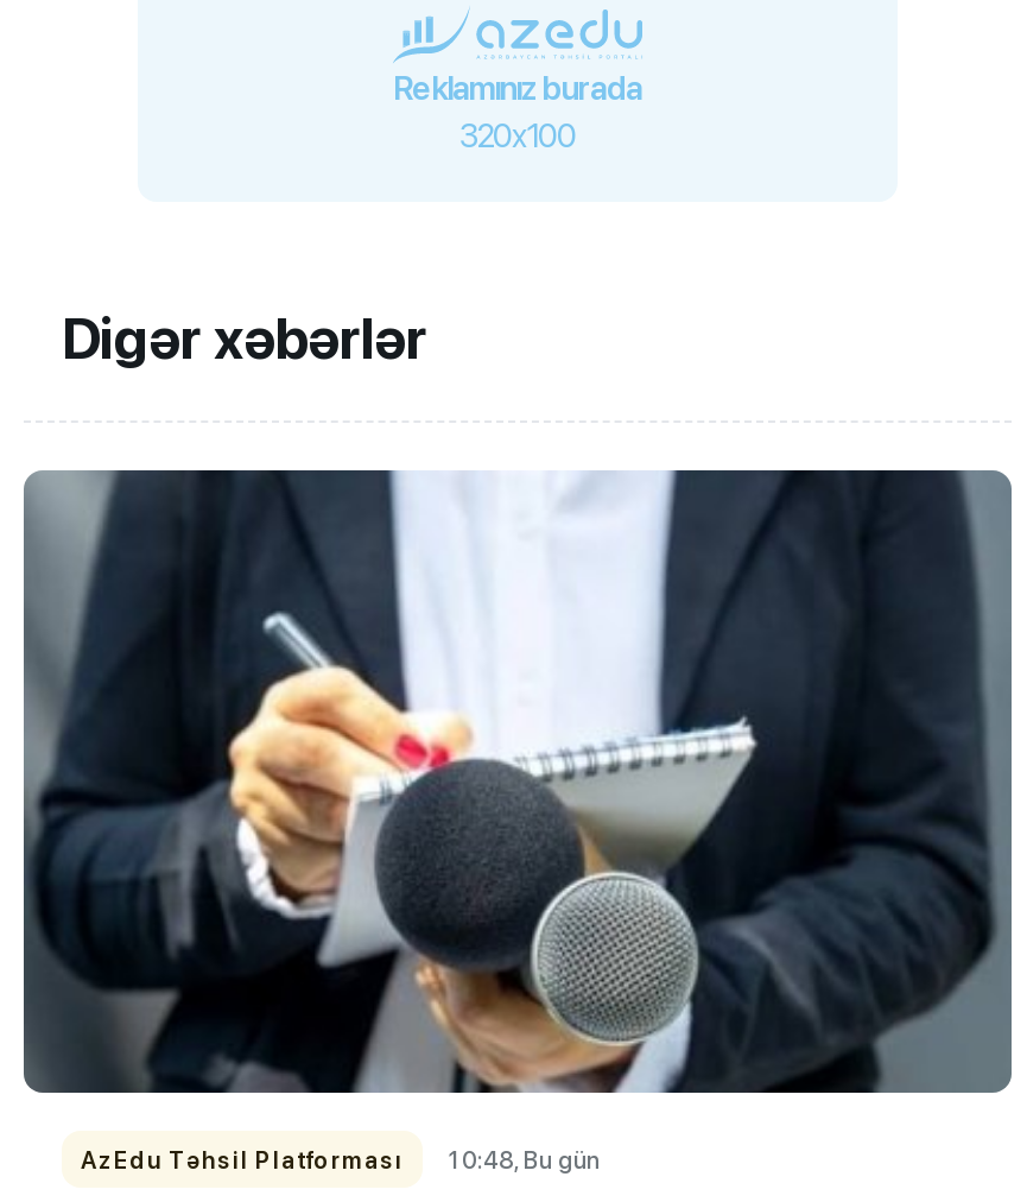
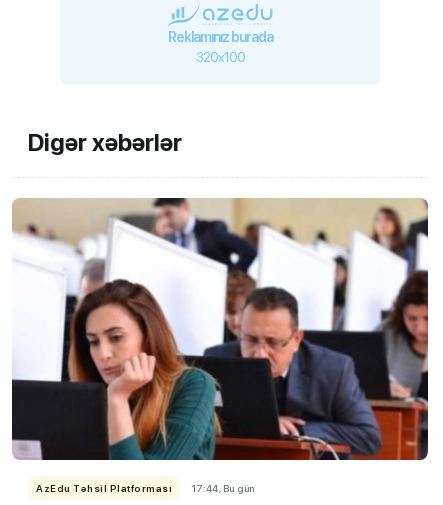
- [image]
- AzEdu Təhsil Platforması 10:48, Bu gün
+ [image]
+ AzEdu Təhsil Platforması 17:44, Bu gün
